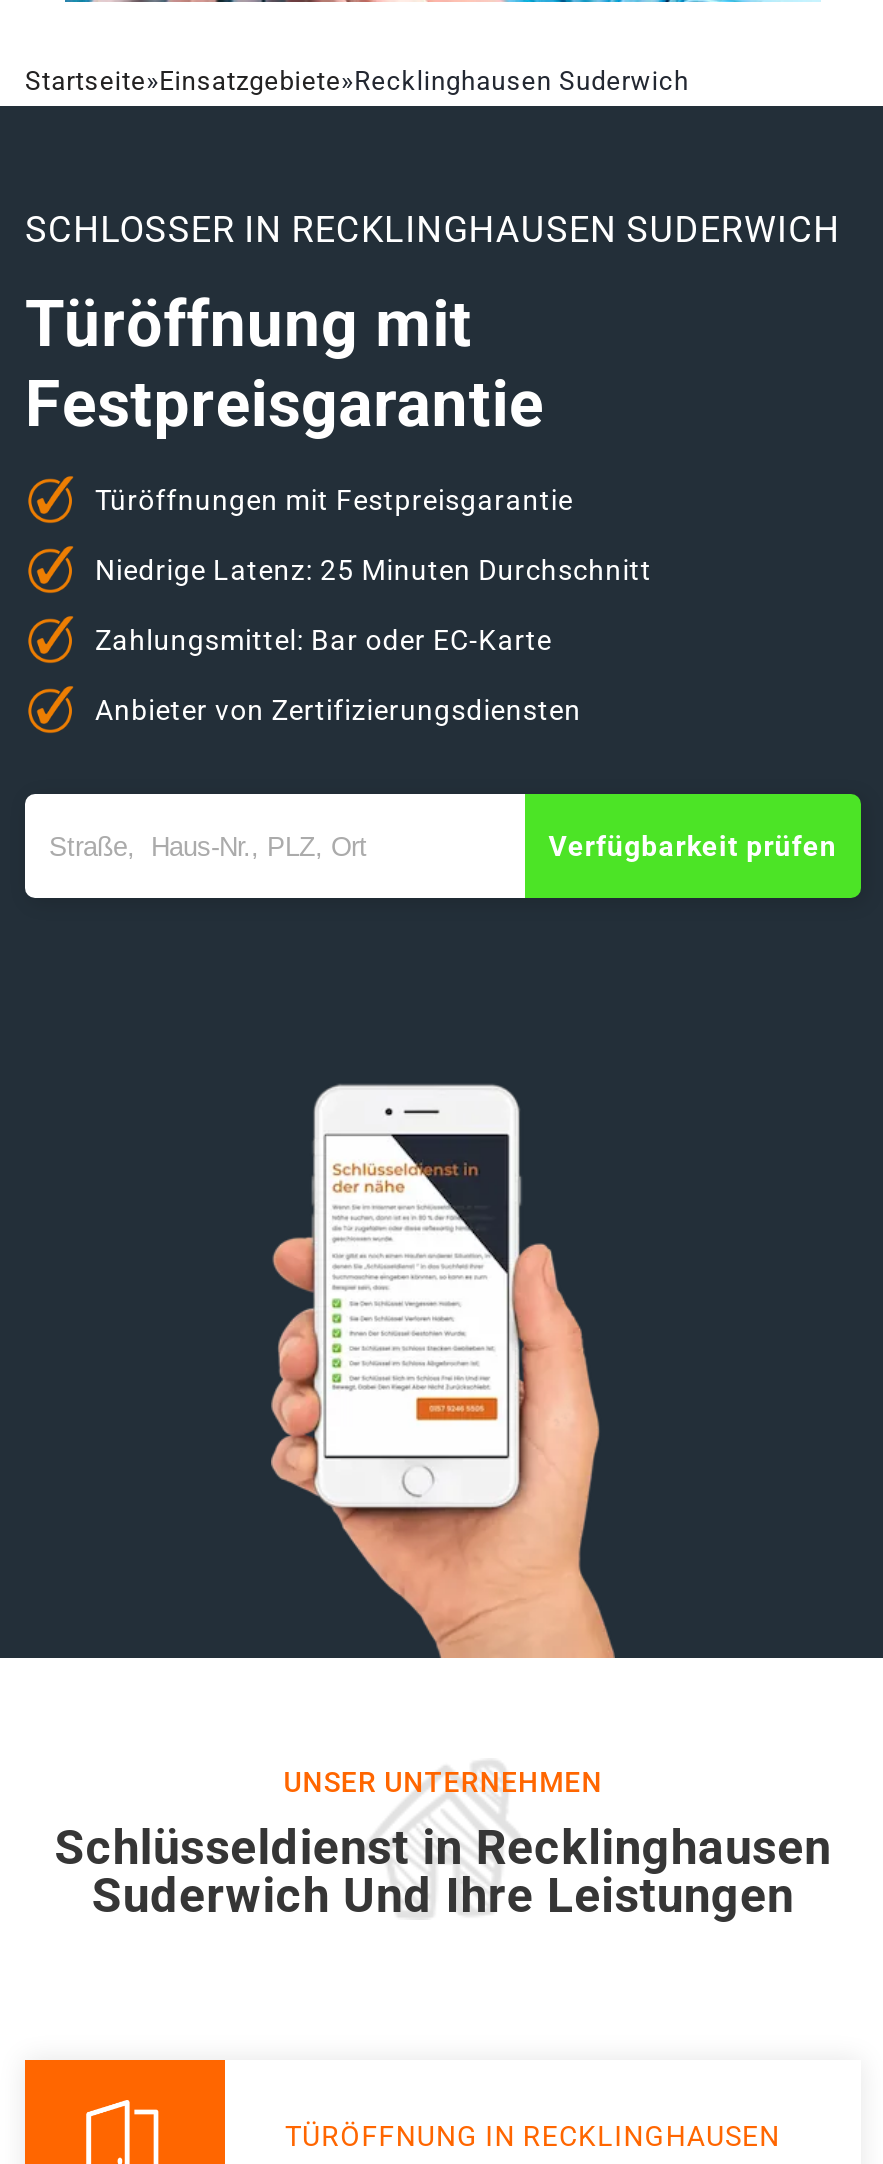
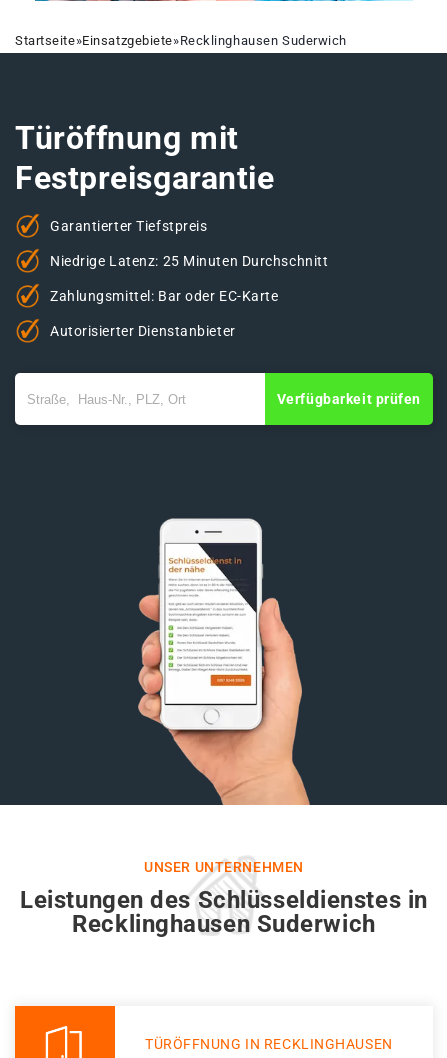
- SCHLOSSER IN RECKLINGHAUSEN SUDERWICH

- Türöffnungen mit Festpreisgarantie
+ Garantierter Tiefstpreis

- Anbieter von Zertifizierungsdiensten
+ Autorisierter Dienstanbieter

- Schlüsseldienst in Recklinghausen
- Suderwich Und Ihre Leistungen
+ Leistungen des Schlüsseldienstes in
+ Recklinghausen Suderwich
